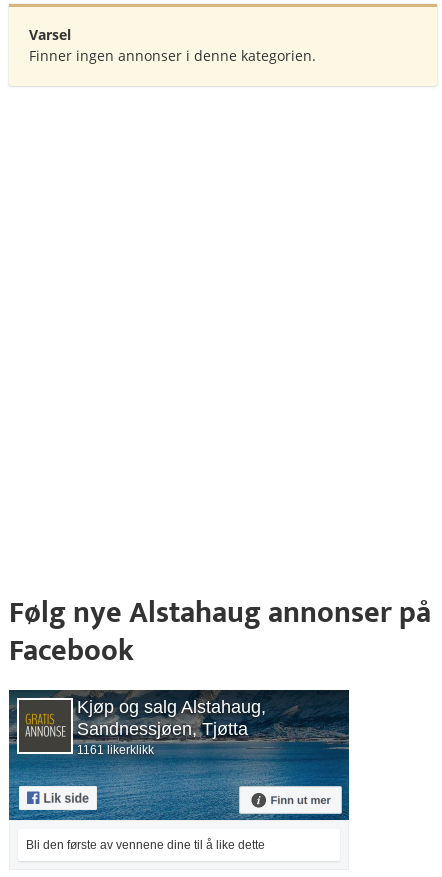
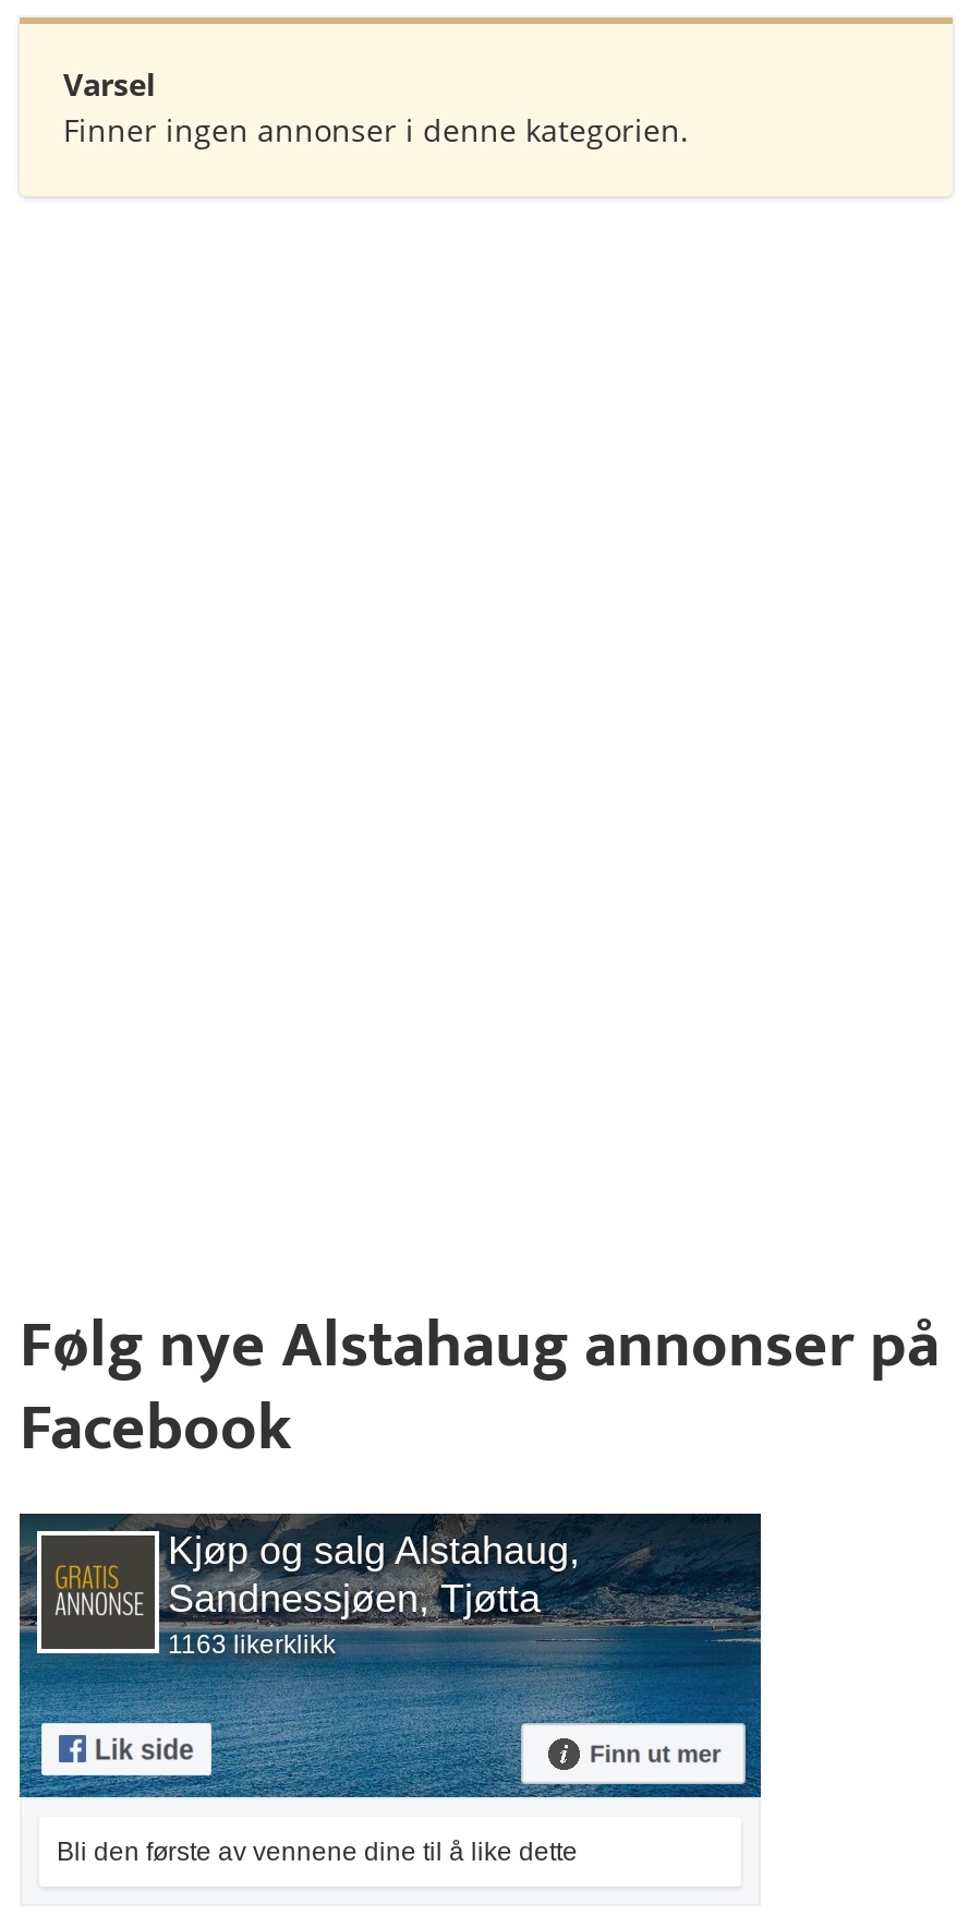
- 1161 likerklikk
+ 1163 likerklikk
